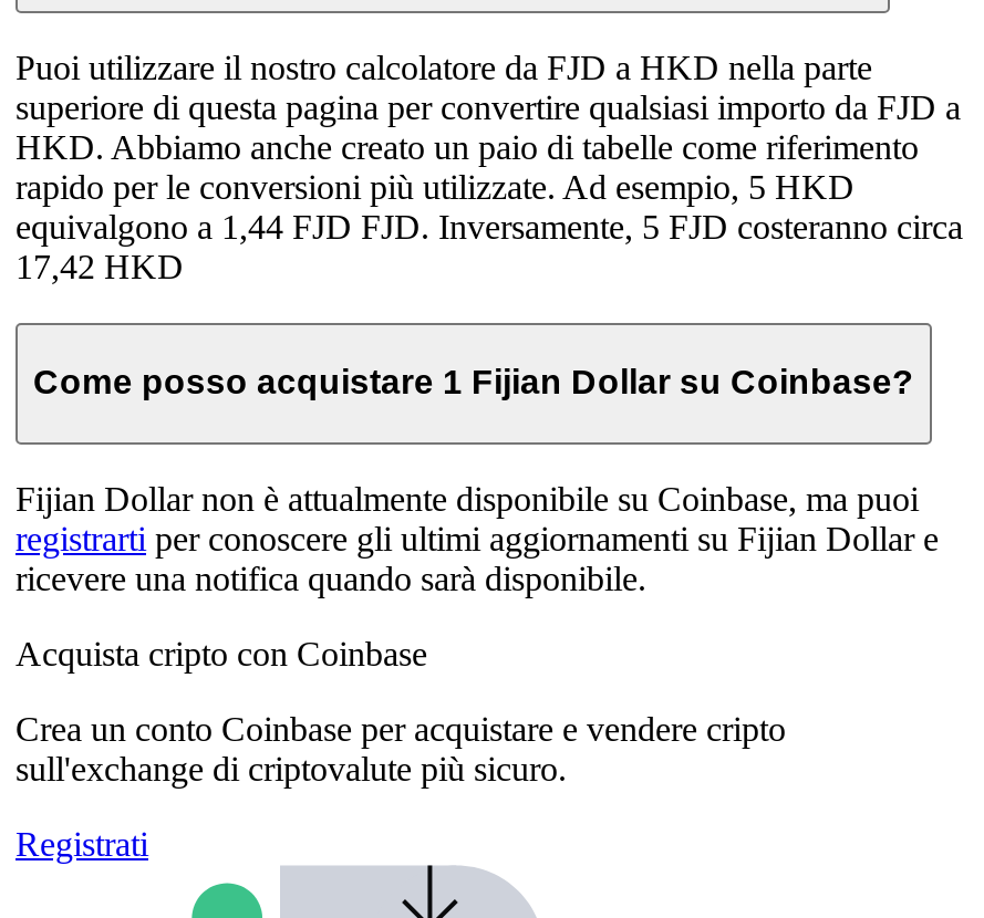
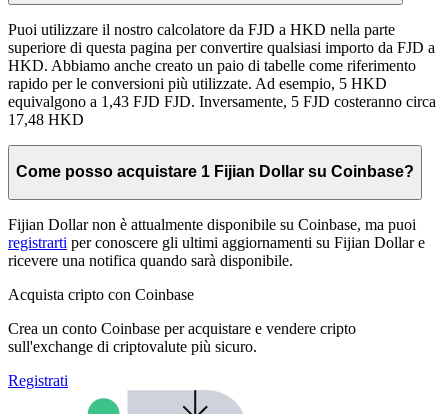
- equivalgono a 1,44 FJD FJD. Inversamente, 5 FJD costeranno circa
+ equivalgono a 1,43 FJD FJD. Inversamente, 5 FJD costeranno circa

- 17,42 HKD
+ 17,48 HKD
